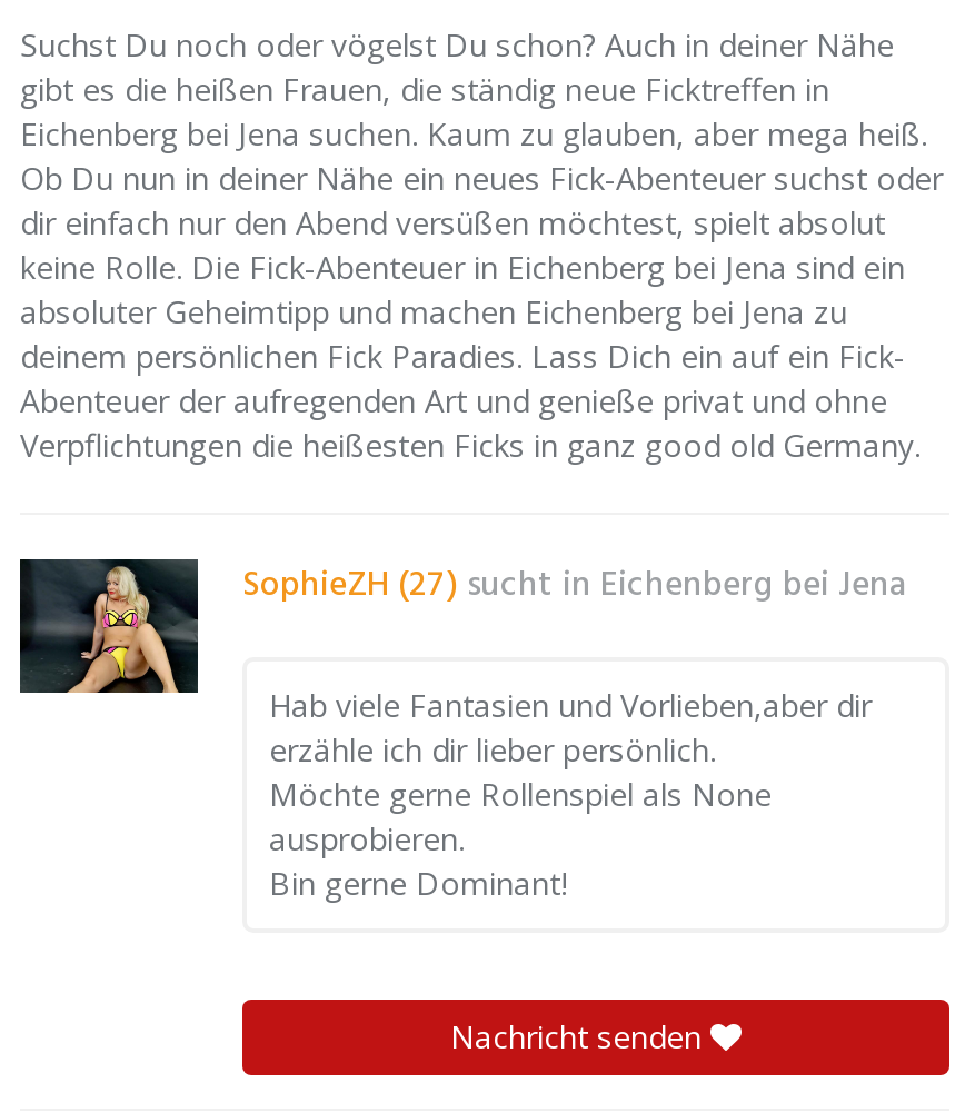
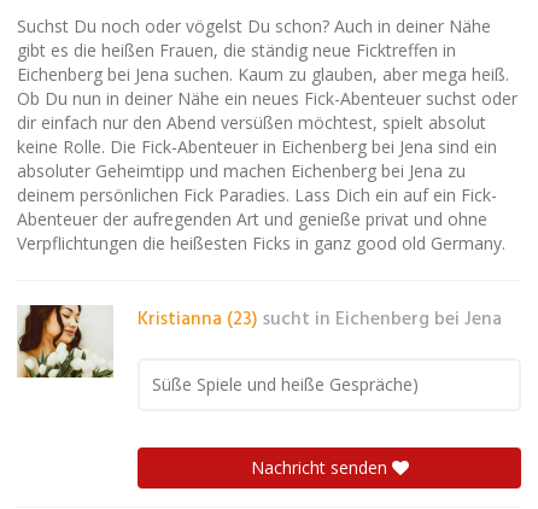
- [image]
- SophieZH (27) sucht in Eichenberg bei Jena
+ [image]
+ Kristianna (23) sucht in Eichenberg bei Jena

- Hab viele Fantasien und Vorlieben,aber dir
- erzähle ich dir lieber persönlich.
- Möchte gerne Rollenspiel als None
- ausprobieren.
- Bin gerne Dominant!
+ Süße Spiele und heiße Gespräche)
